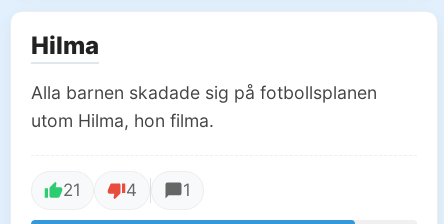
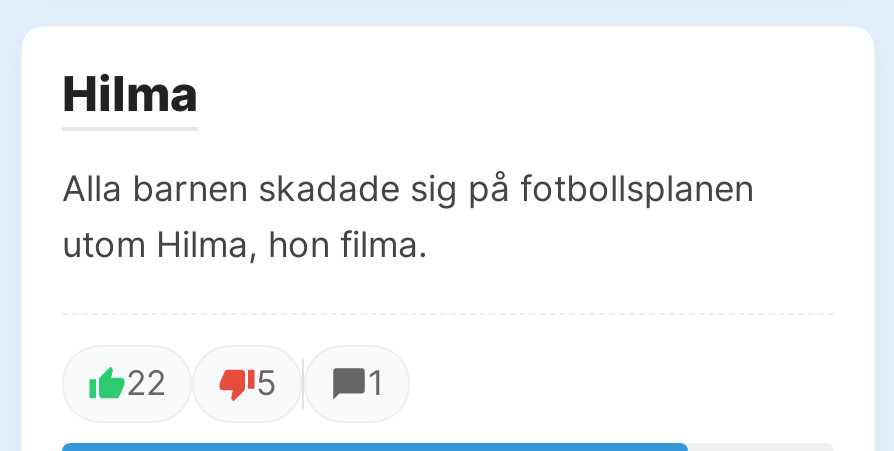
- 21
+ 22

- 4
+ 5
